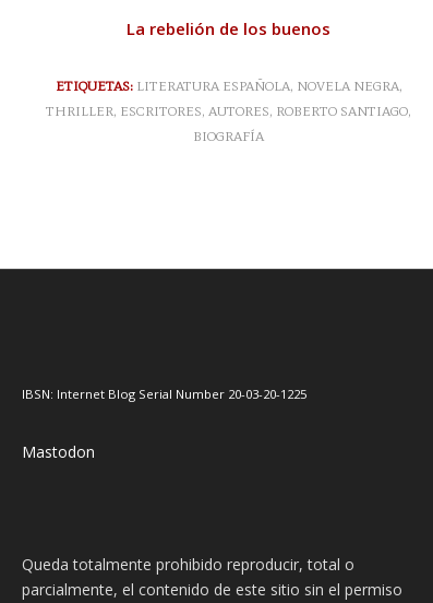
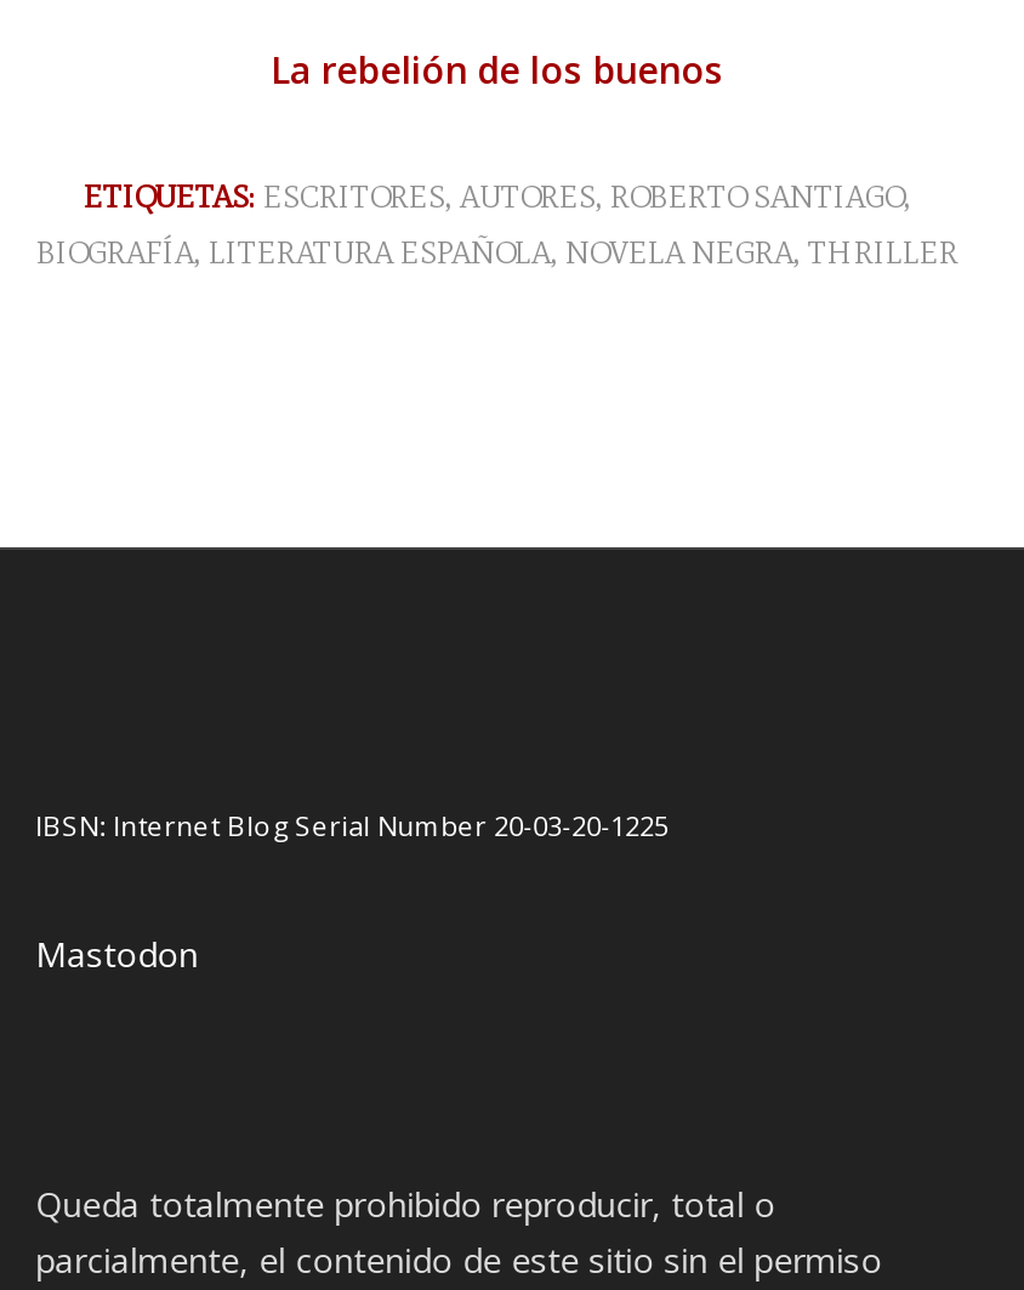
- ETIQUETAS: LITERATURA ESPAÑOLA, NOVELA NEGRA,
- THRILLER, ESCRITORES, AUTORES, ROBERTO SANTIAGO,
- BIOGRAFÍA
+ ETIQUETAS: ESCRITORES, AUTORES, ROBERTO SANTIAGO,
+ BIOGRAFÍA, LITERATURA ESPAÑOLA, NOVELA NEGRA, THRILLER
